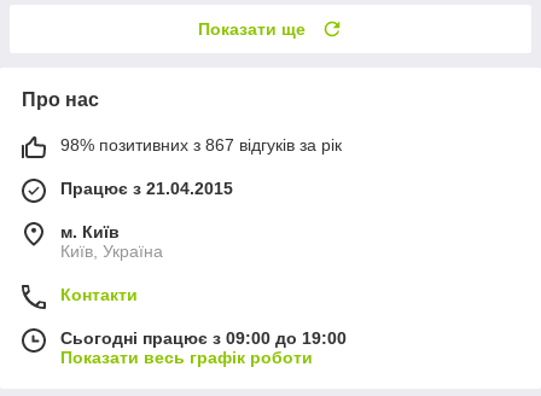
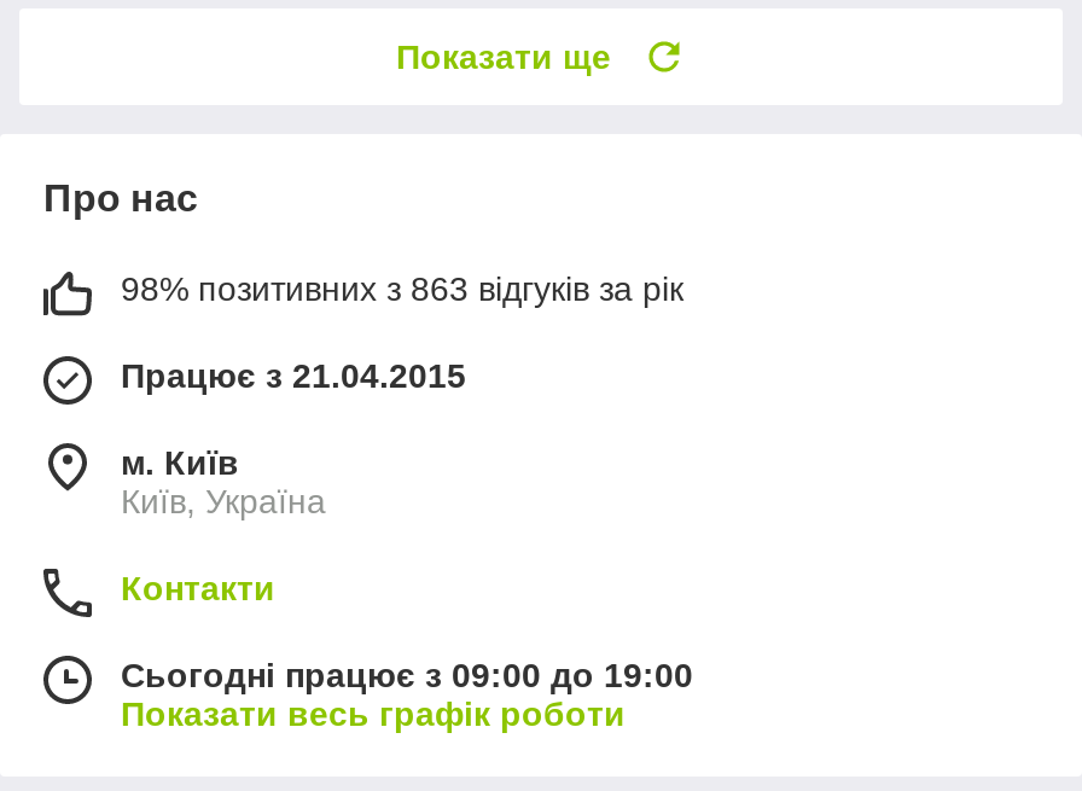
- 98% позитивних з 867 відгуків за рік
+ 98% позитивних з 863 відгуків за рік
